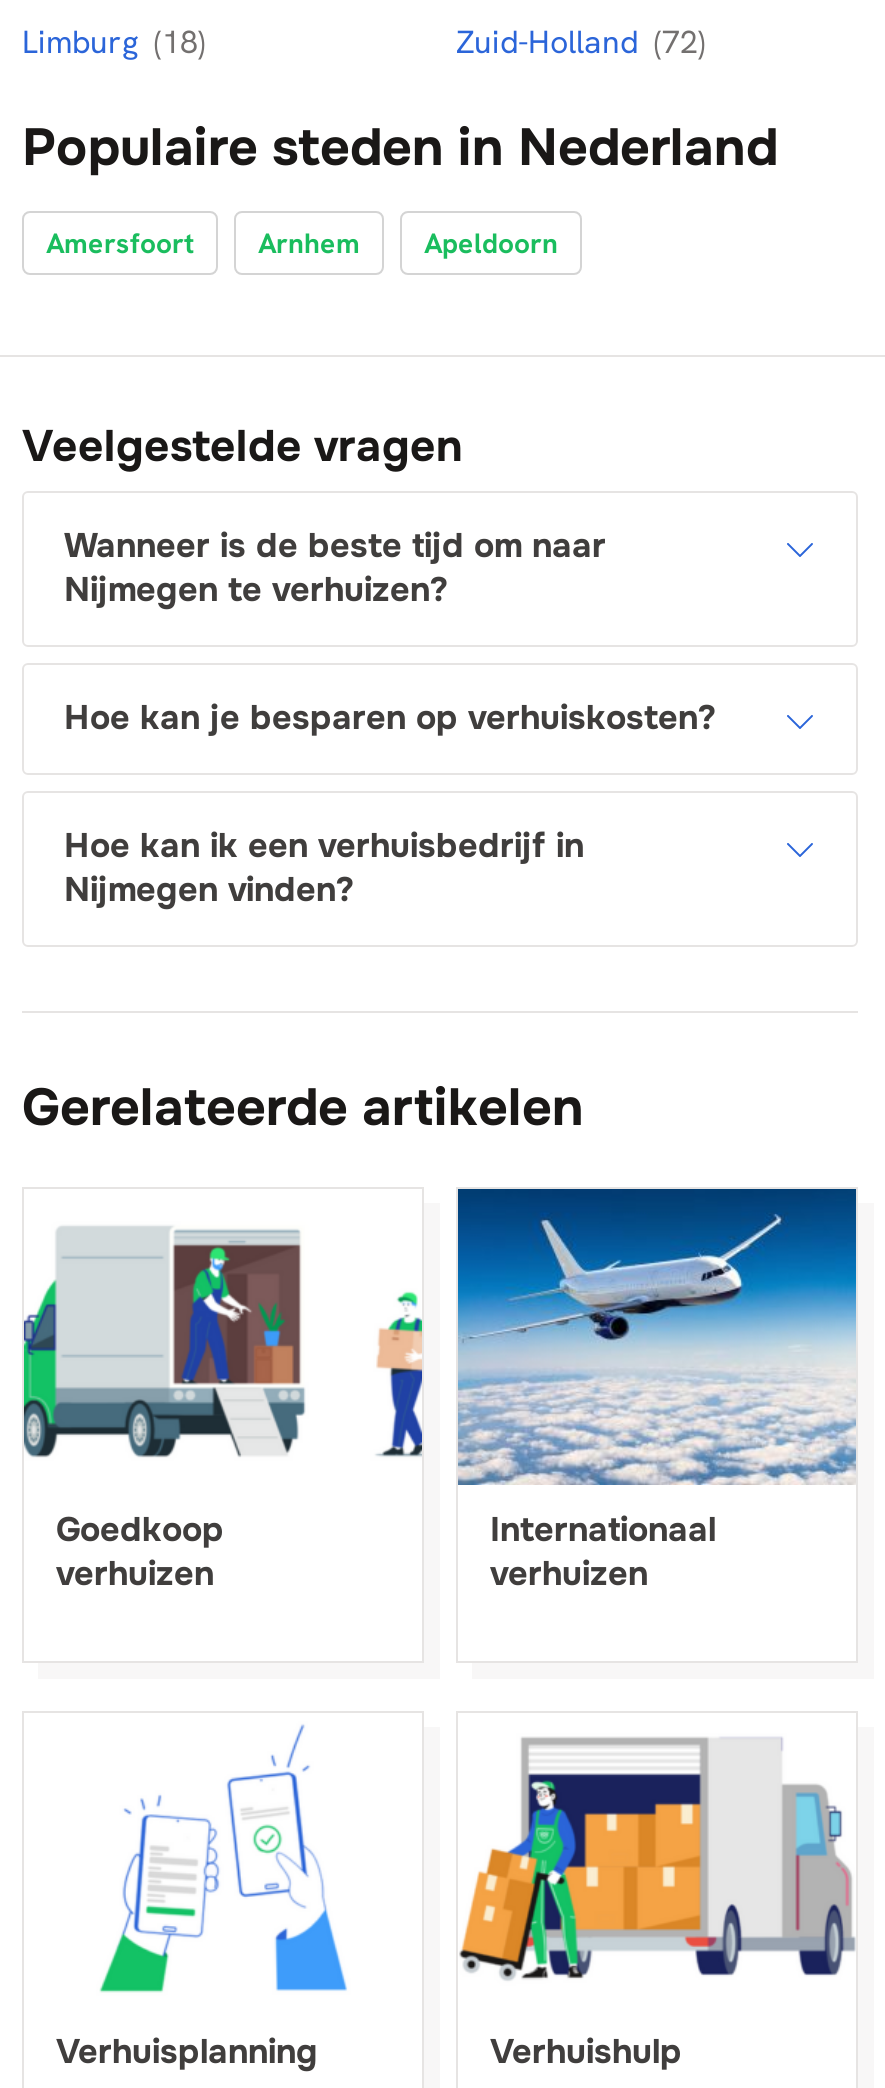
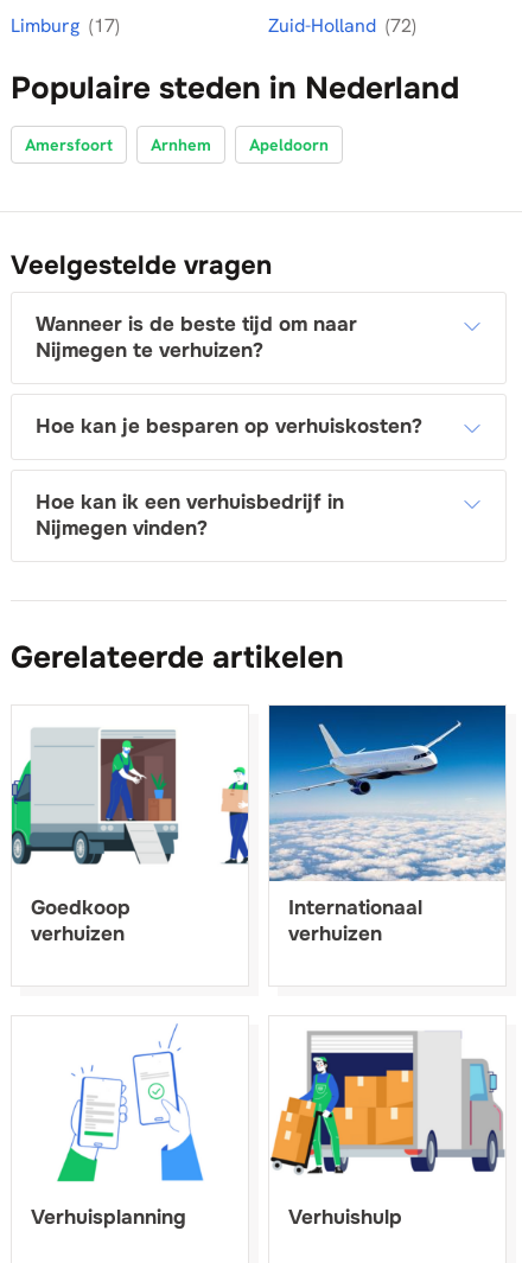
- Limburg (18)
+ Limburg (17)
